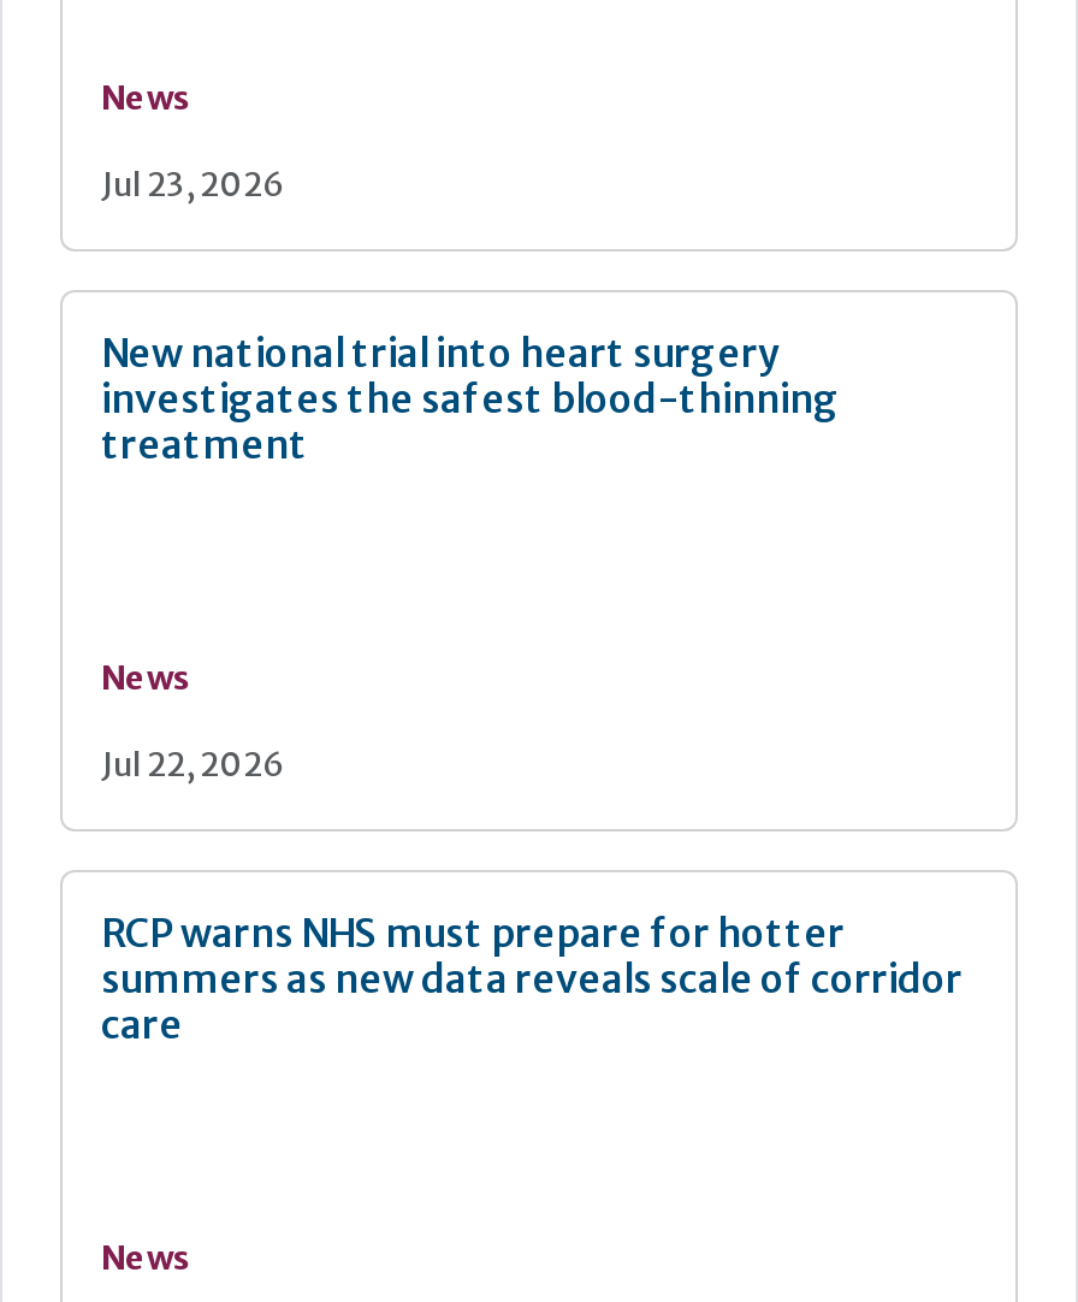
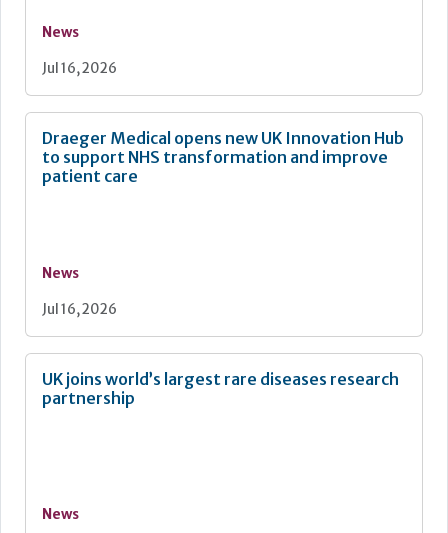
- Jul 23, 2026
+ Jul 16, 2026

- New national trial into heart surgery
- investigates the safest blood-thinning
- treatment
+ Draeger Medical opens new UK Innovation Hub
+ to support NHS transformation and improve
+ patient care

- Jul 22, 2026
+ Jul 16, 2026

- RCP warns NHS must prepare for hotter
- summers as new data reveals scale of corridor
- care
+ UK joins world’s largest rare diseases research
+ partnership
